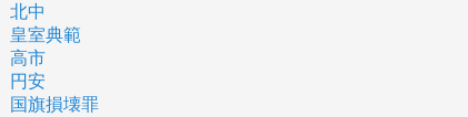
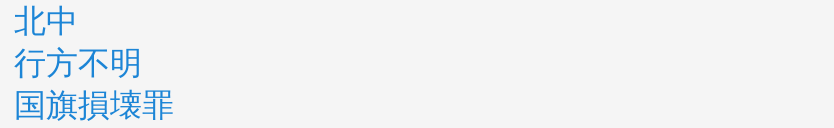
- 皇室典範
- 高市
- 円安
+ 行方不明
